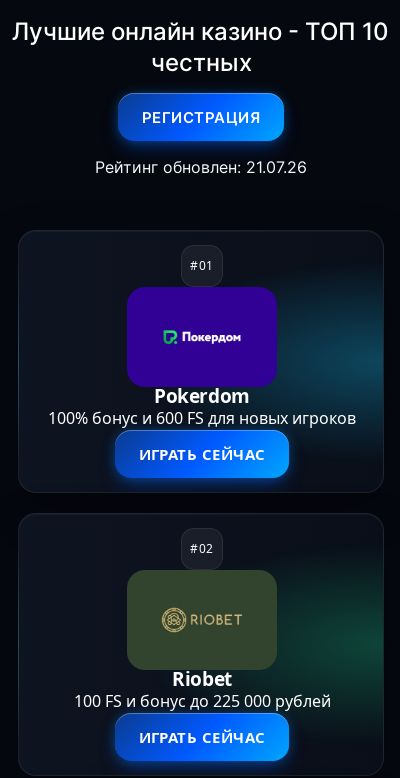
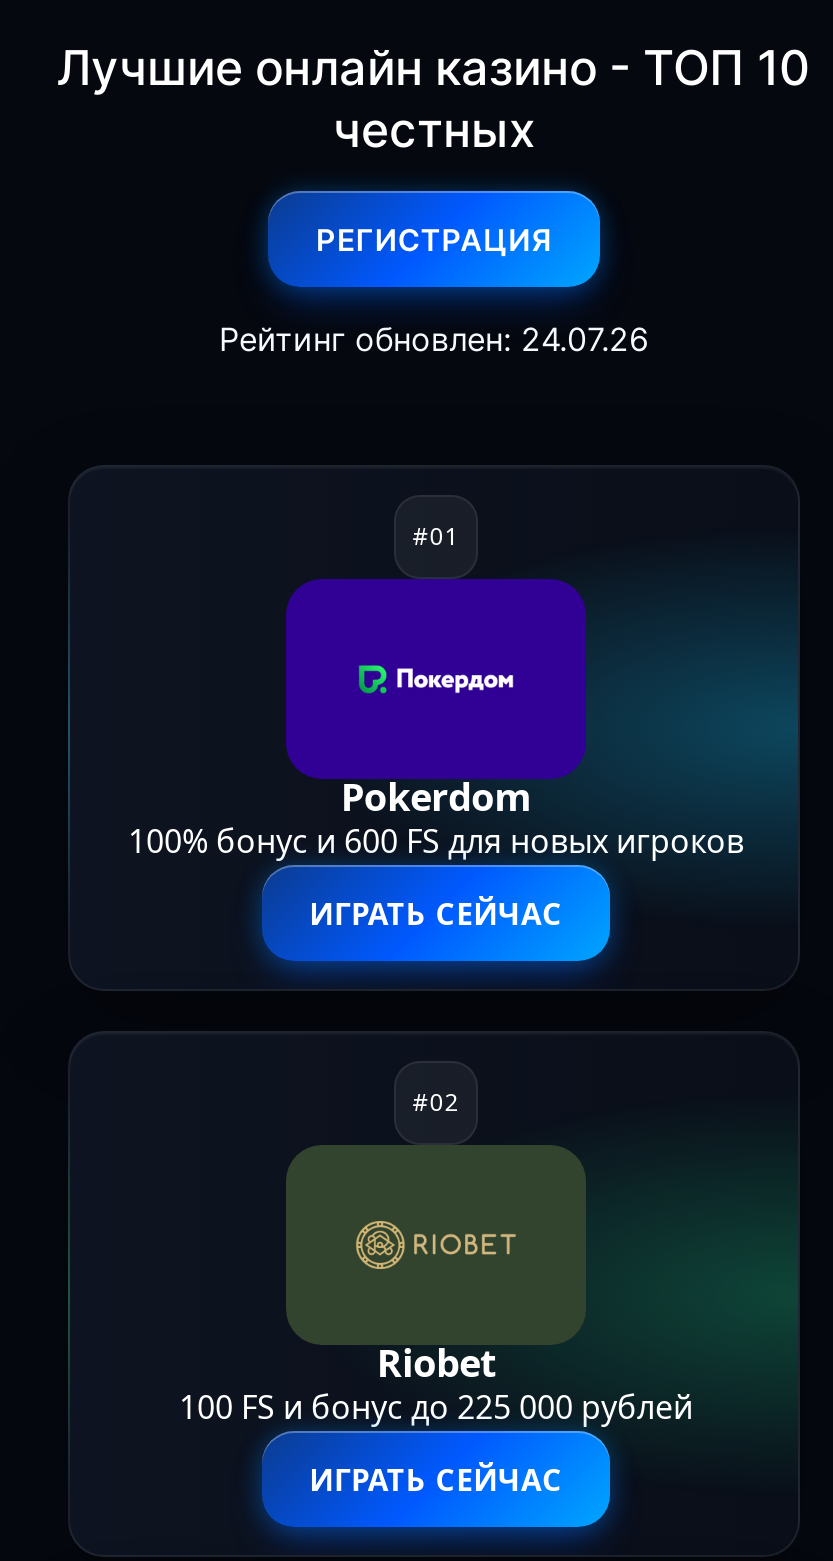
- Рейтинг обновлен: 21.07.26
+ Рейтинг обновлен: 24.07.26
